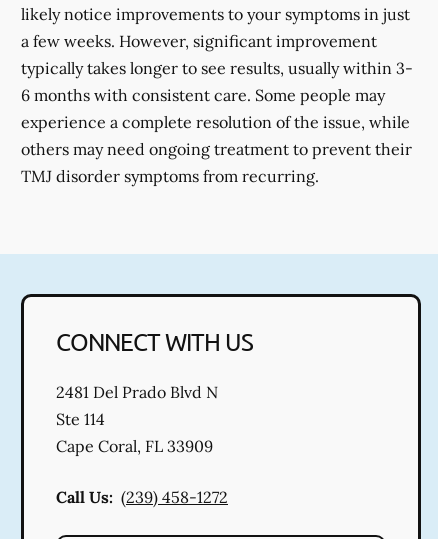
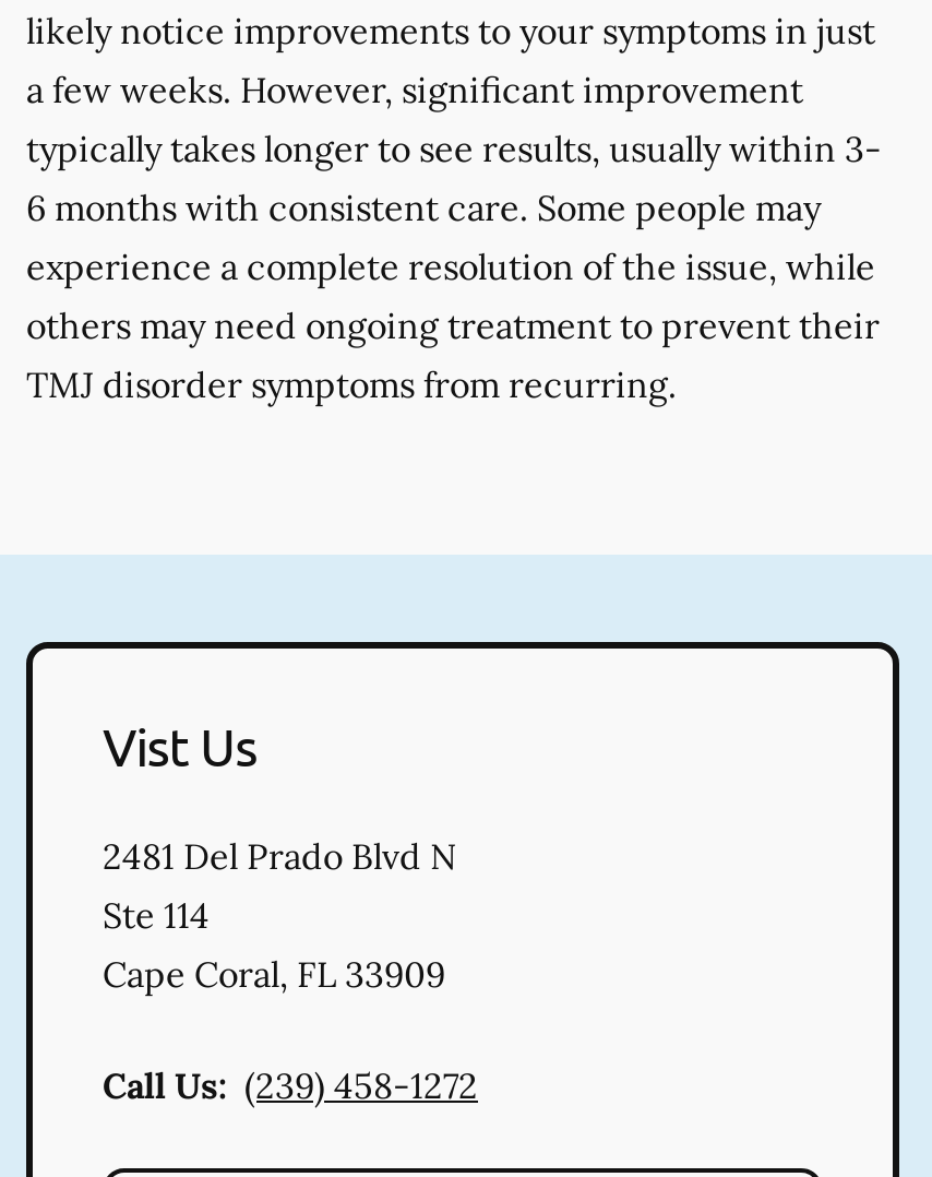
- CONNECT WITH US
+ Vist Us
